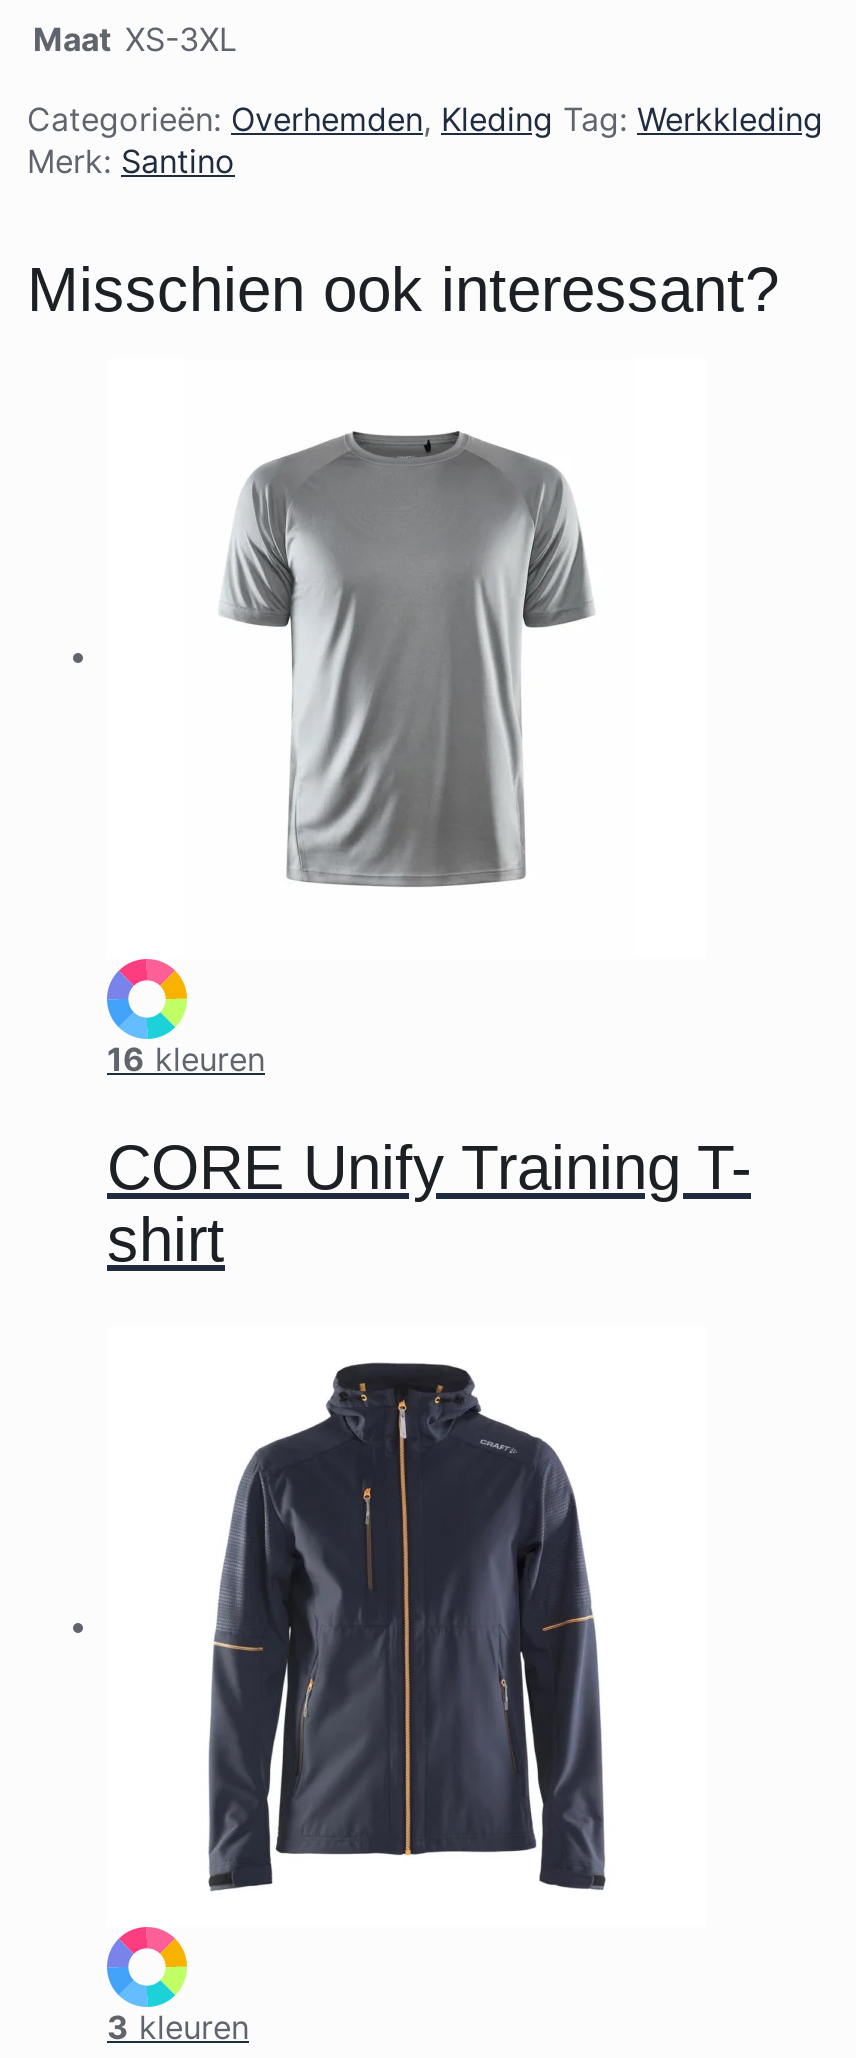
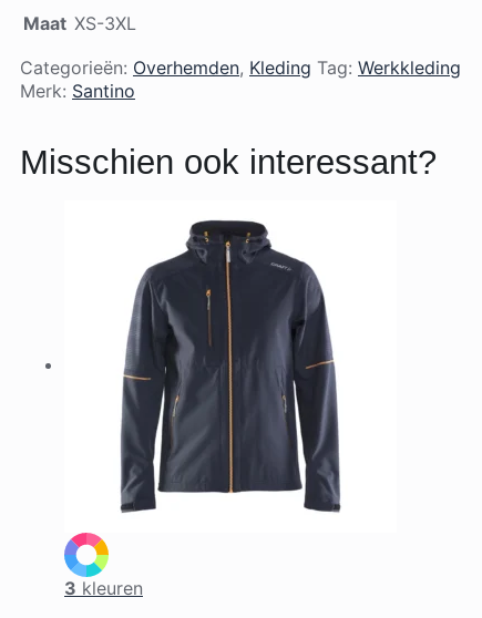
- [image]

- 16kleuren
- CORE Unify Training T-
- shirt
